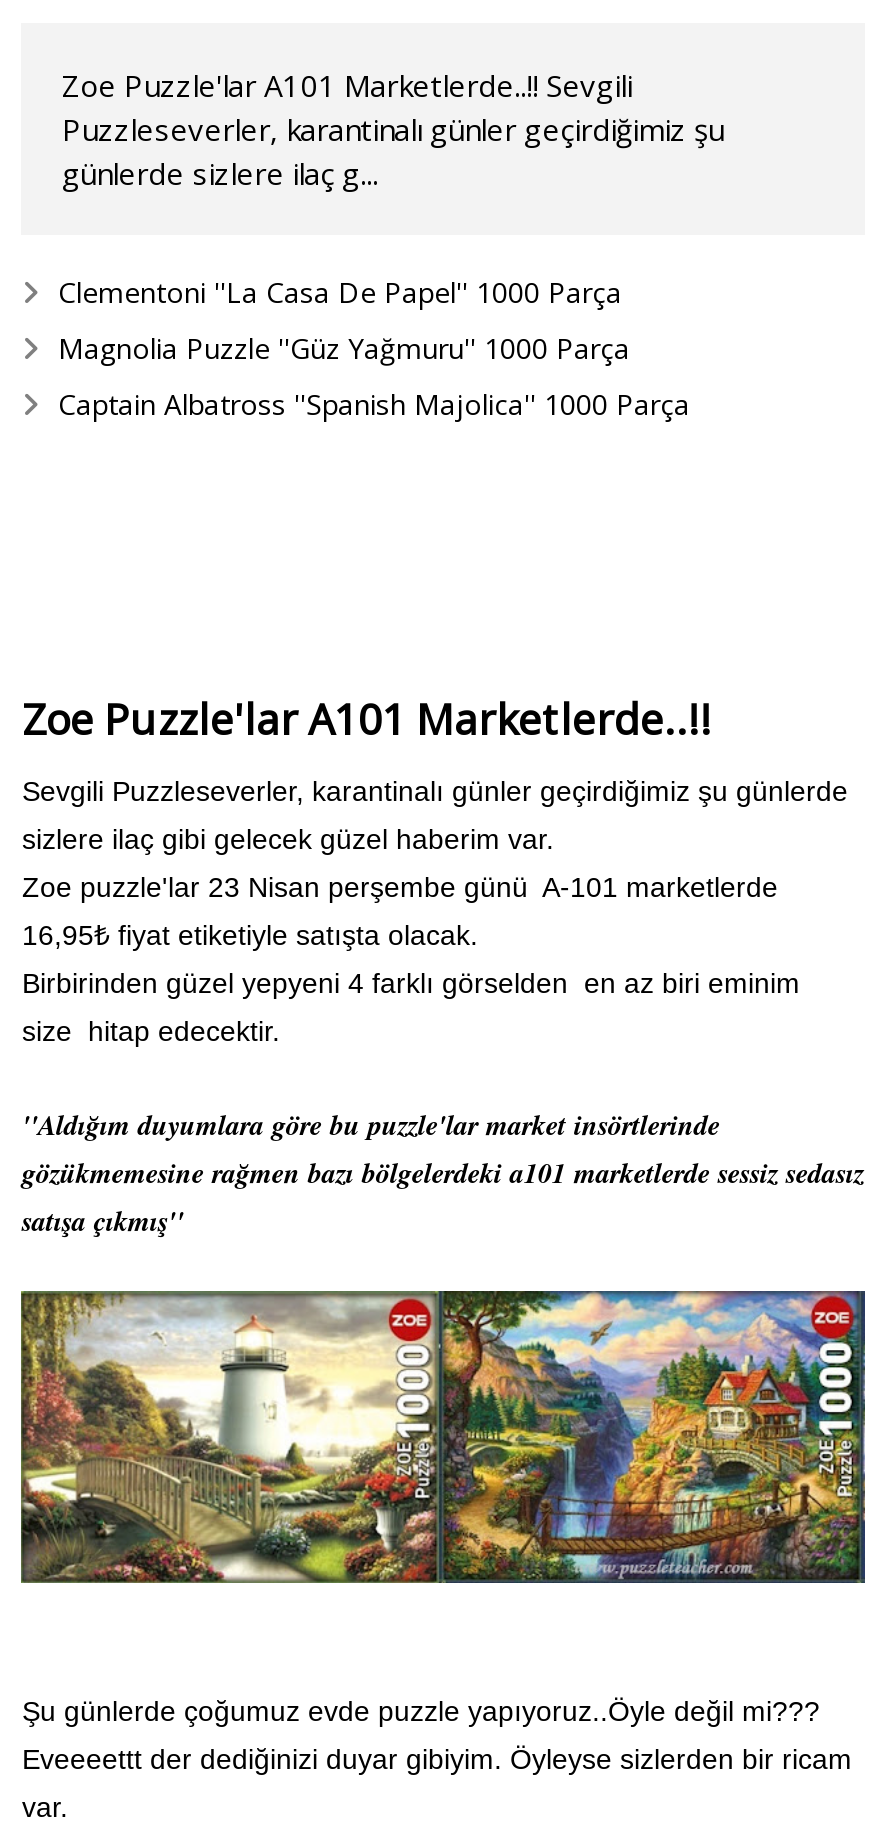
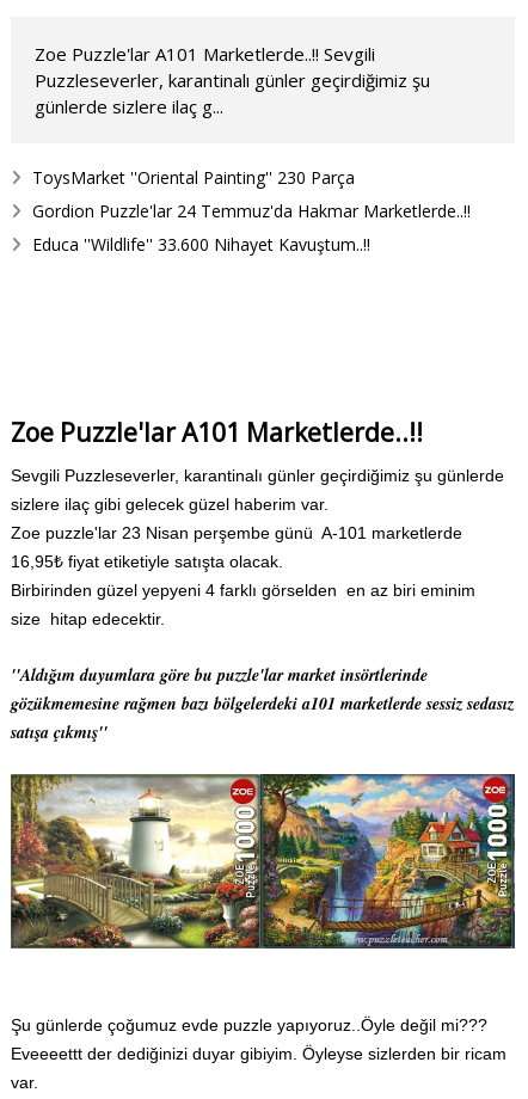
- Clementoni ''La Casa De Papel'' 1000 Parça
+ ToysMarket ''Oriental Painting'' 230 Parça

- Magnolia Puzzle ''Güz Yağmuru'' 1000 Parça
+ Gordion Puzzle'lar 24 Temmuz'da Hakmar Marketlerde..!!

- Captain Albatross ''Spanish Majolica'' 1000 Parça
+ Educa ''Wildlife'' 33.600 Nihayet Kavuştum..!!
